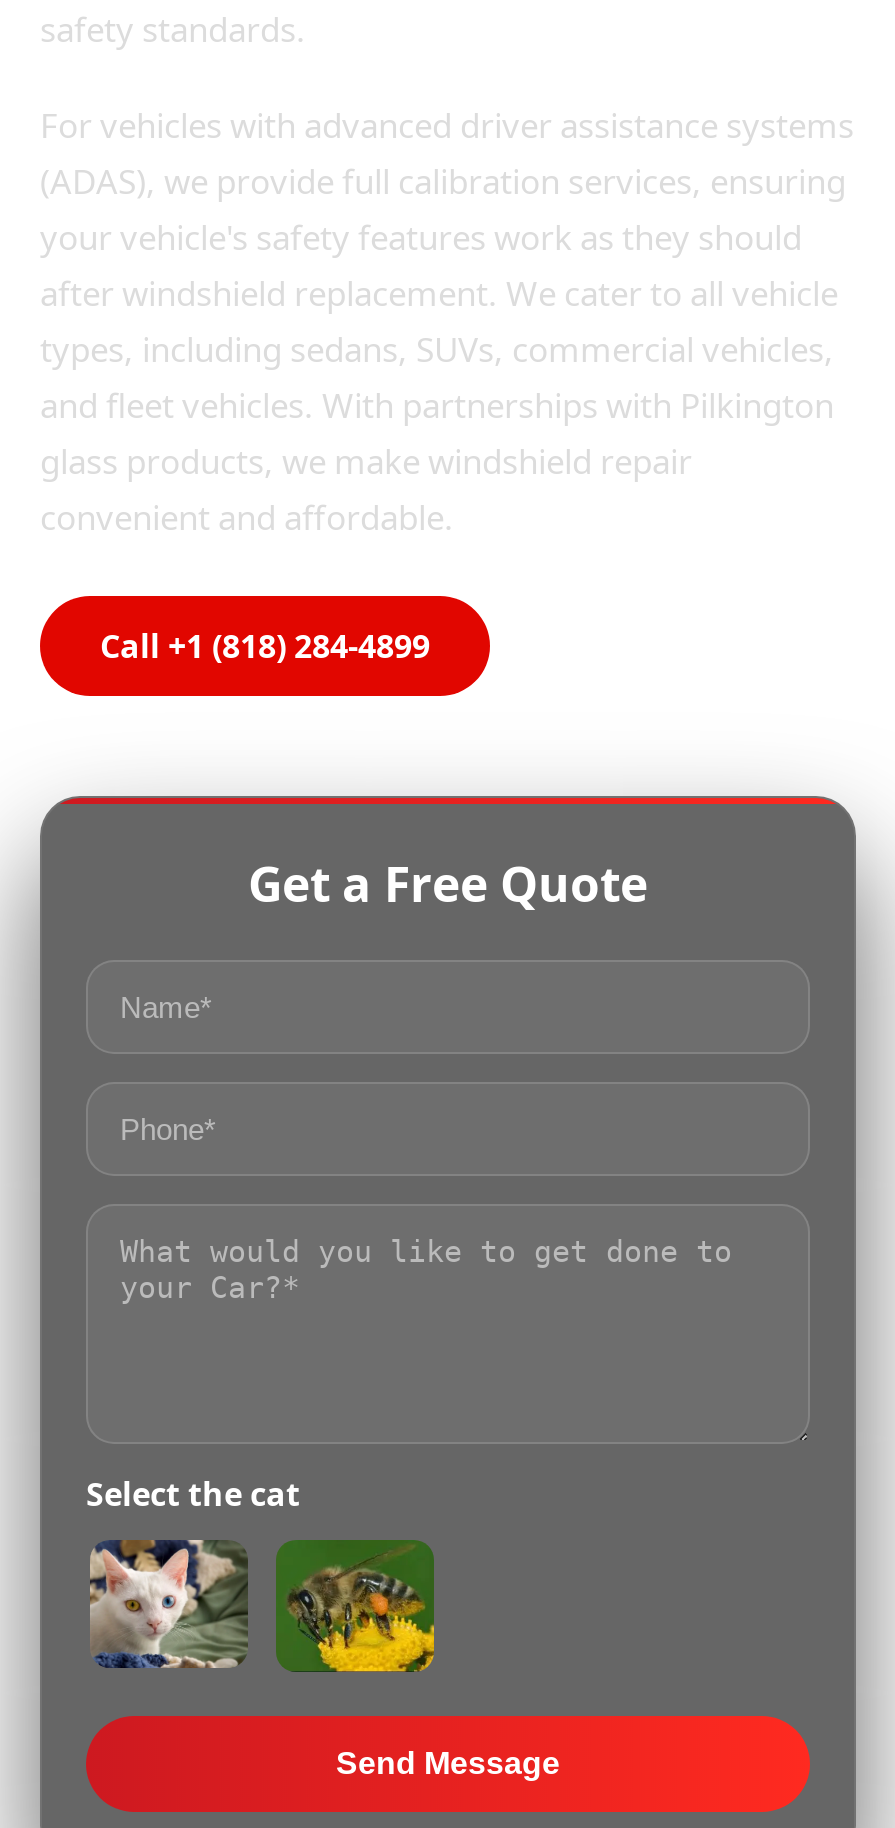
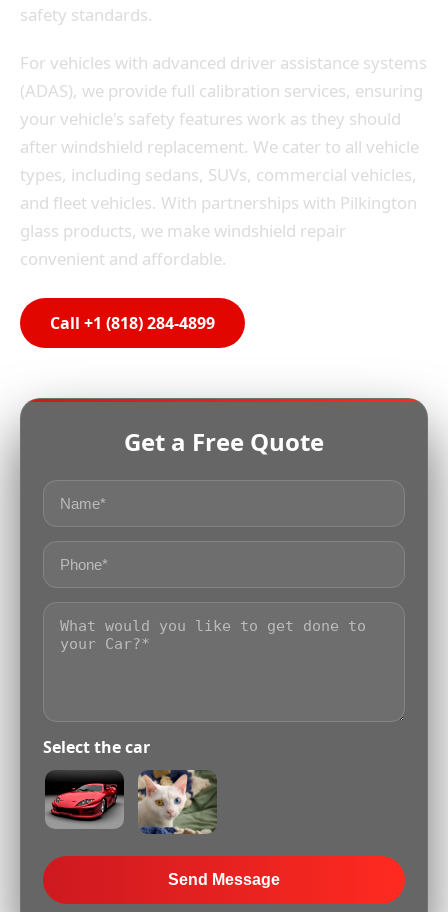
- Select the cat
+ Select the car

- [image]
+ [image]

- [image]
+ [image]
